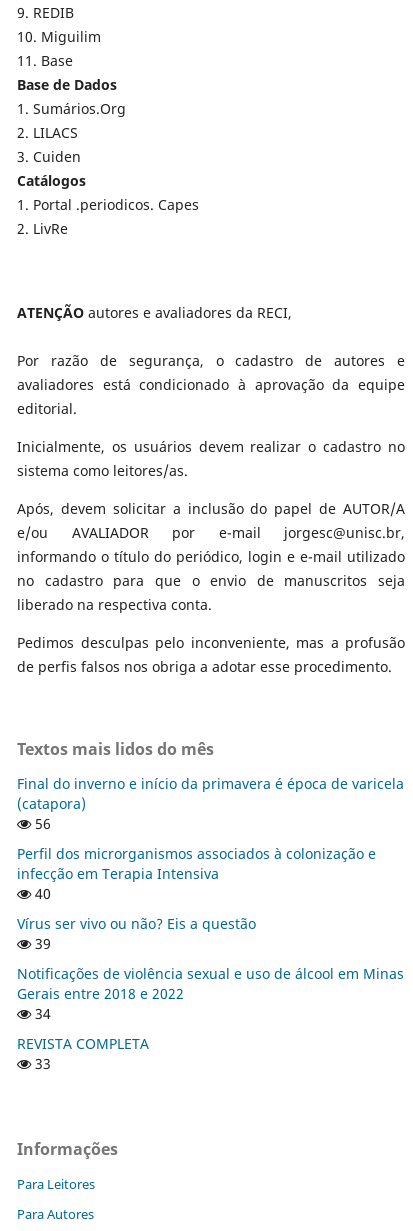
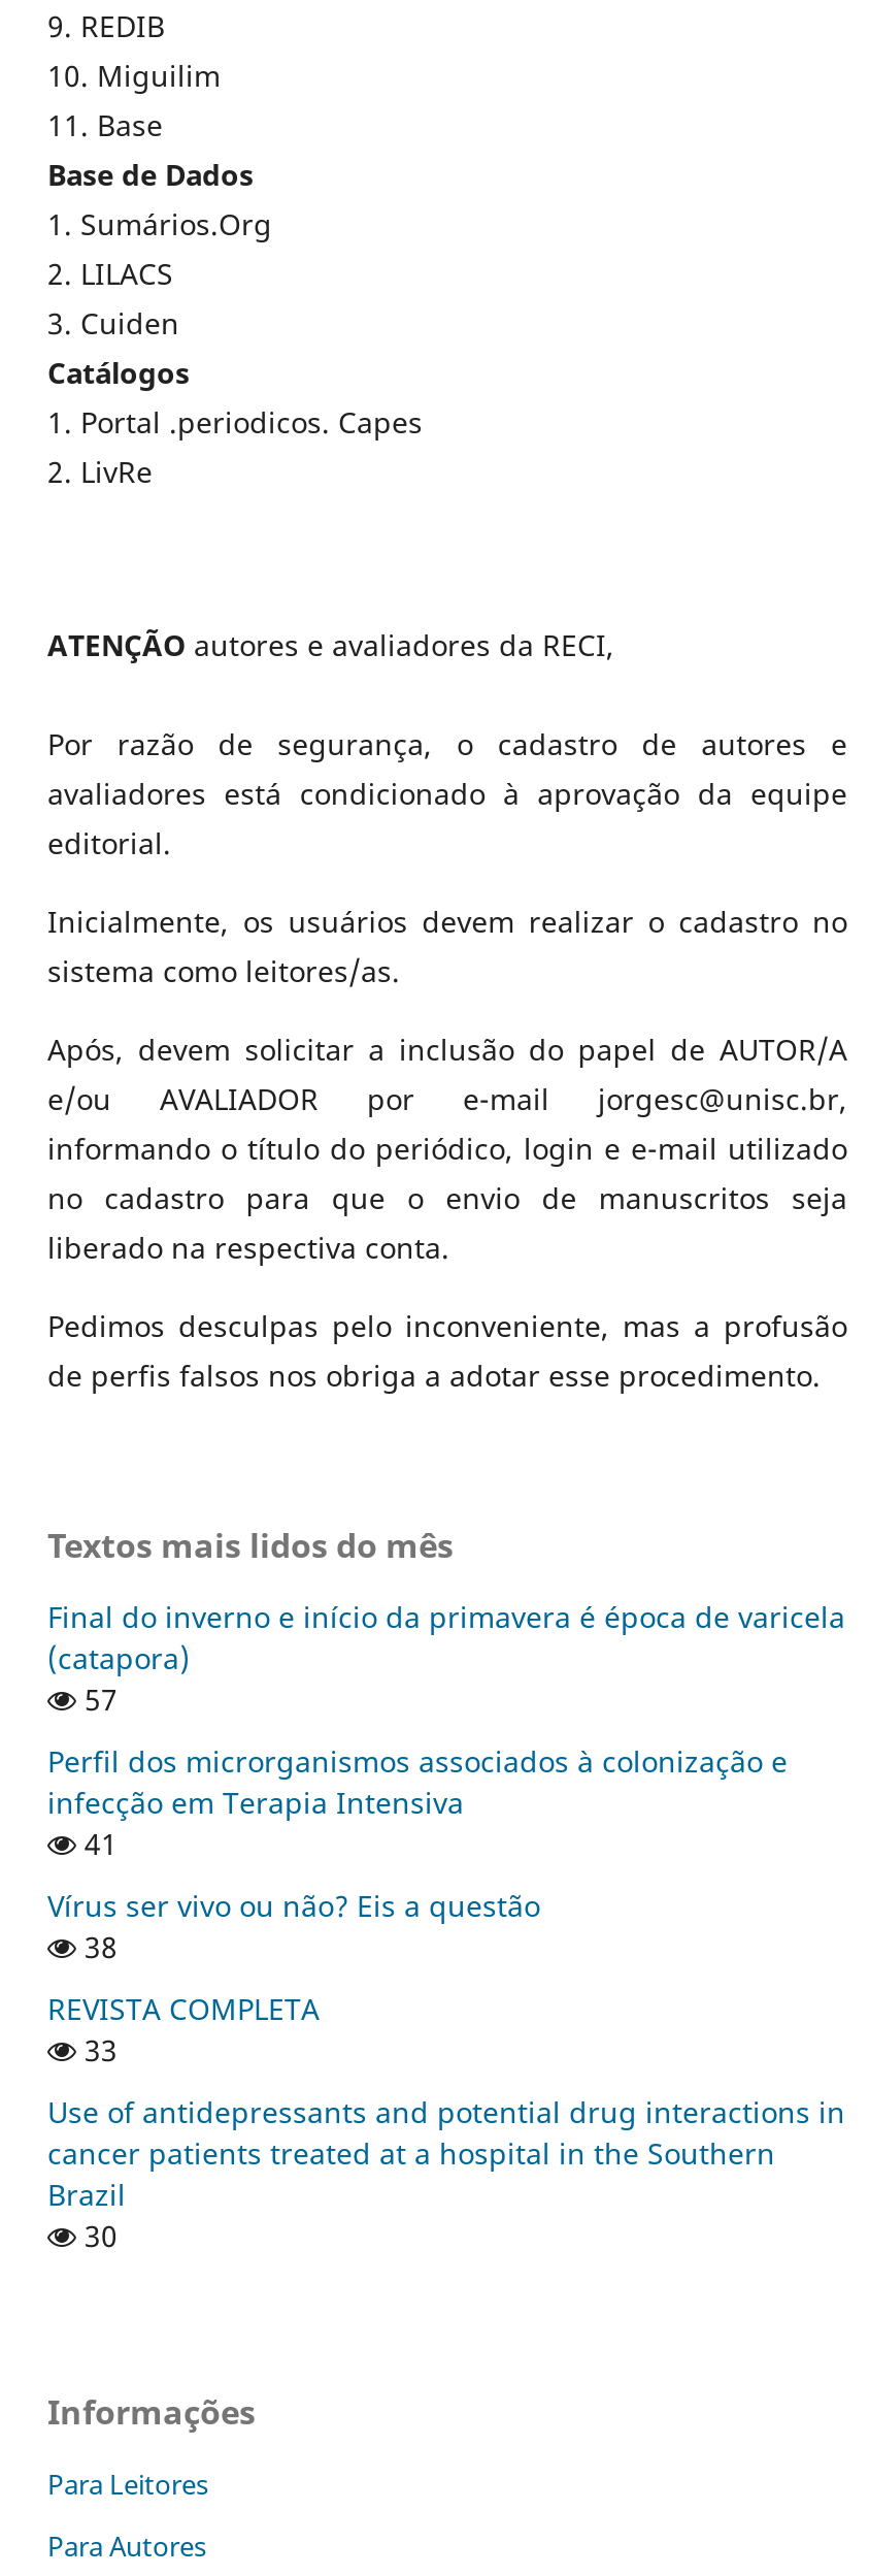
- 56
+ 57

- 40
+ 41

- 39
- Notificações de violência sexual e uso de álcool em Minas
- Gerais entre 2018 e 2022
- 34
+ 38

moved up: REVISTA COMPLETA | 33

+ Use of antidepressants and potential drug interactions in
+ cancer patients treated at a hospital in the Southern
+ Brazil
+ 30
